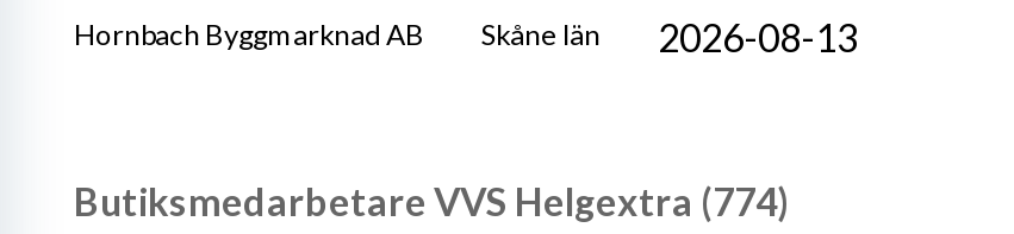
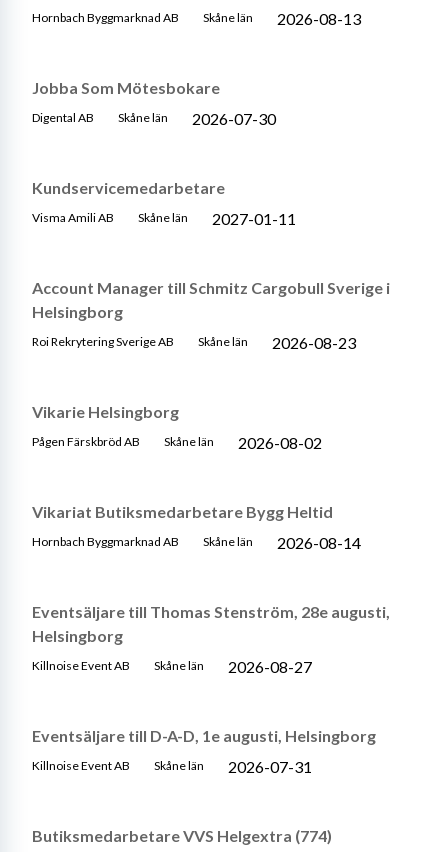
+ Jobba Som Mötesbokare
+ Digental AB
+ Skåne län
+ 2026-07-30

+ Kundservicemedarbetare
+ Visma Amili AB
+ Skåne län
+ 2027-01-11

+ Account Manager till Schmitz Cargobull Sverige i
+ Helsingborg
+ Roi Rekrytering Sverige AB
+ Skåne län
+ 2026-08-23

+ Vikarie Helsingborg
+ Pågen Färskbröd AB
+ Skåne län
+ 2026-08-02

+ Vikariat Butiksmedarbetare Bygg Heltid
+ Hornbach Byggmarknad AB
+ Skåne län
+ 2026-08-14

+ Eventsäljare till Thomas Stenström, 28e augusti,
+ Helsingborg
+ Killnoise Event AB
+ Skåne län
+ 2026-08-27

+ Eventsäljare till D-A-D, 1e augusti, Helsingborg
+ Killnoise Event AB
+ Skåne län
+ 2026-07-31
